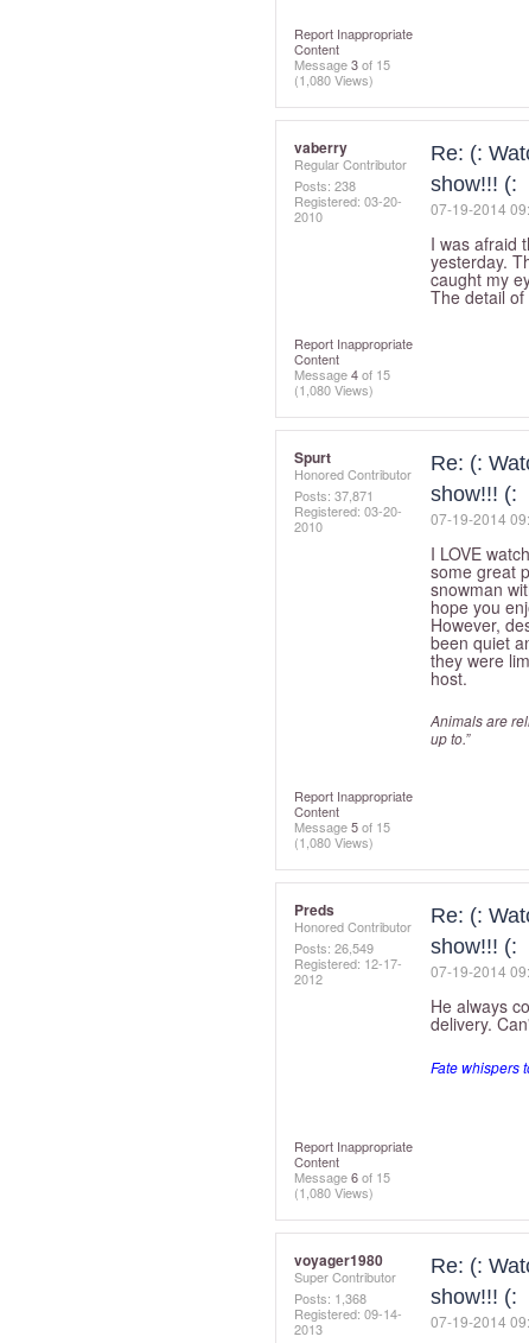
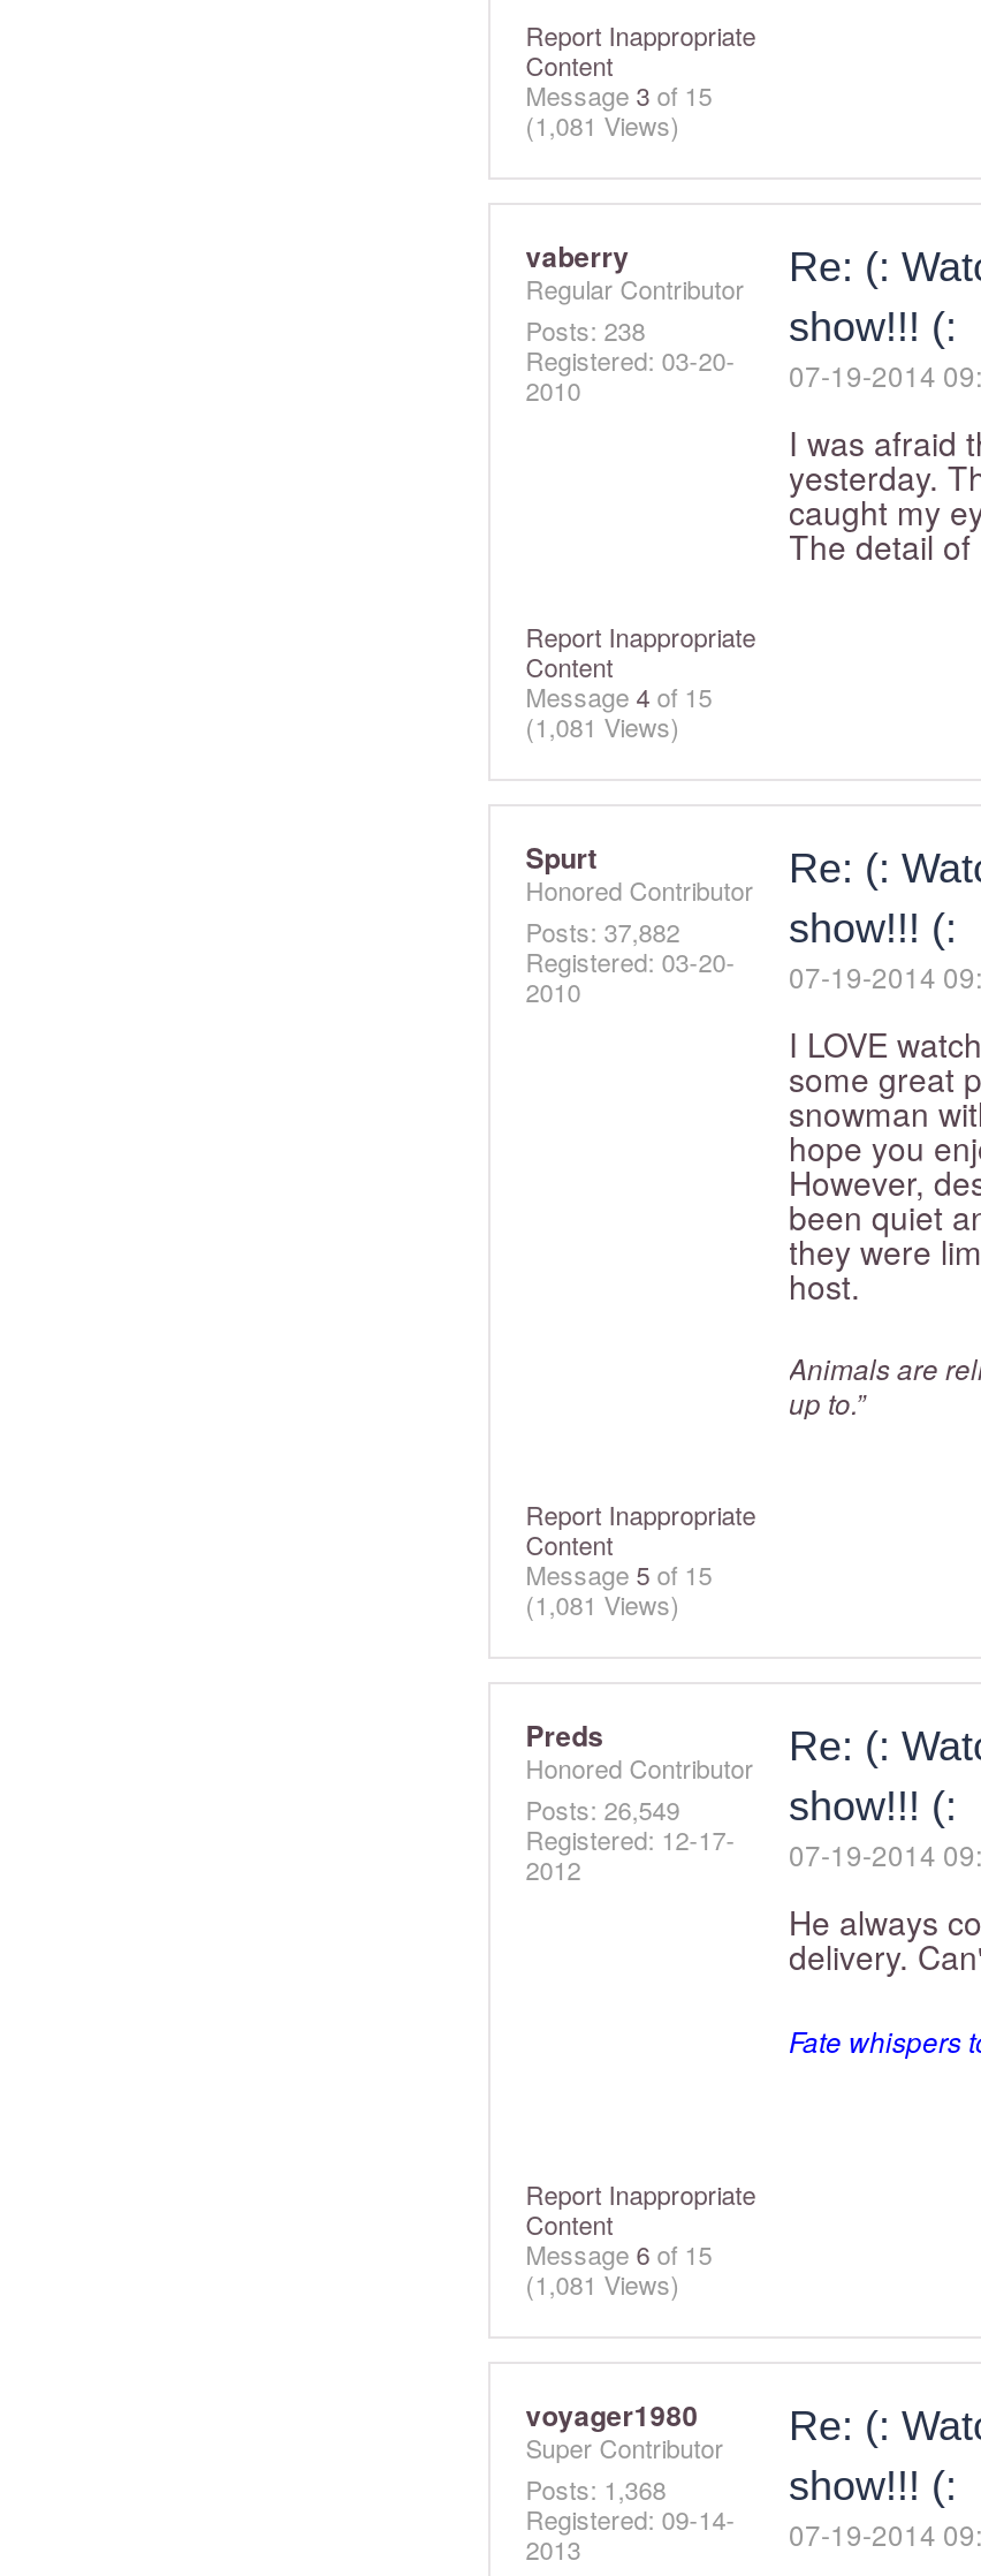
- (1,080 Views)
+ (1,081 Views)

- (1,080 Views)
+ (1,081 Views)

- Posts: 37,871
+ Posts: 37,882

- (1,080 Views)
+ (1,081 Views)

- (1,080 Views)
+ (1,081 Views)
